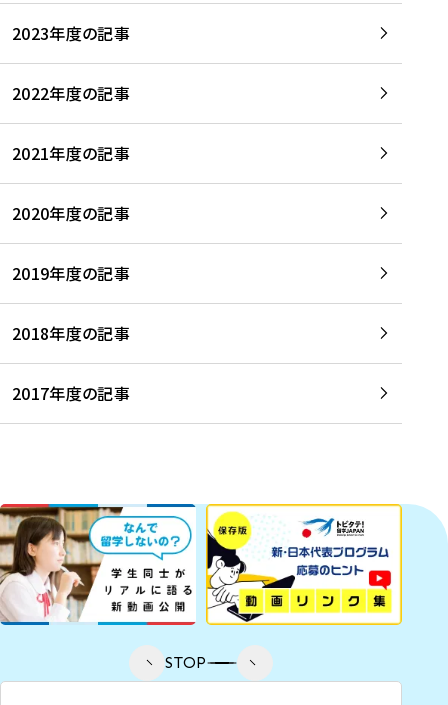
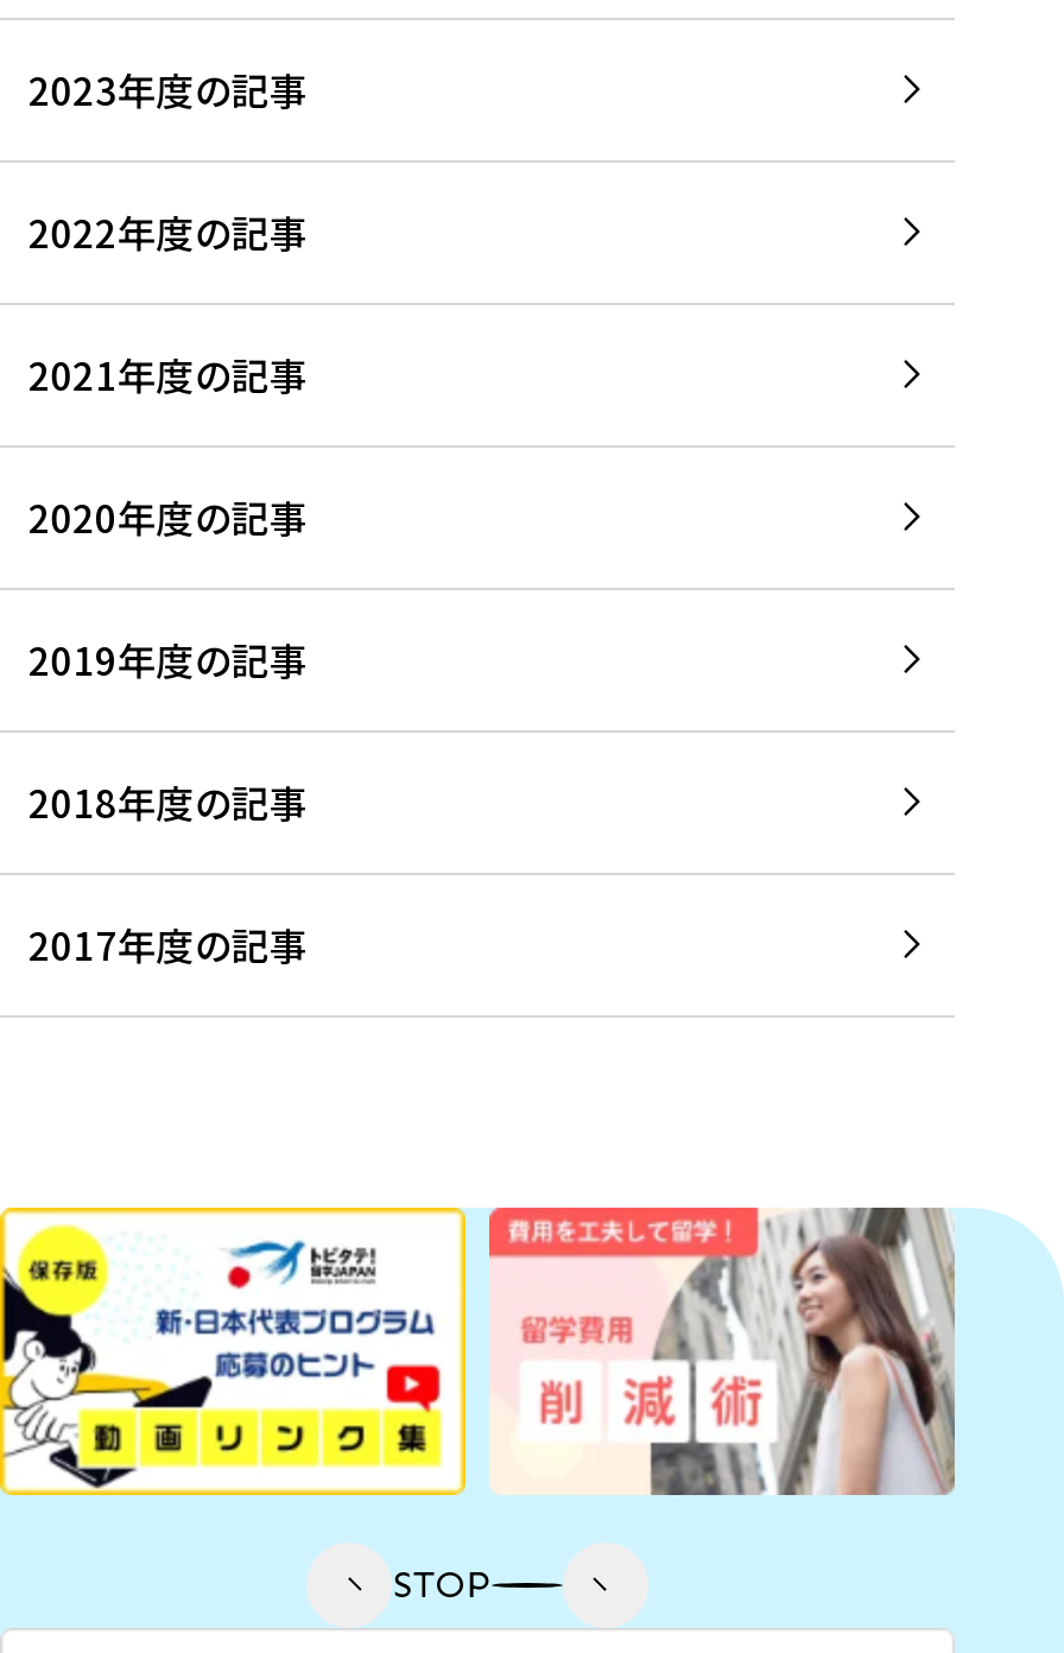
- [image]
+ [image]

- [image]
+ [image]
